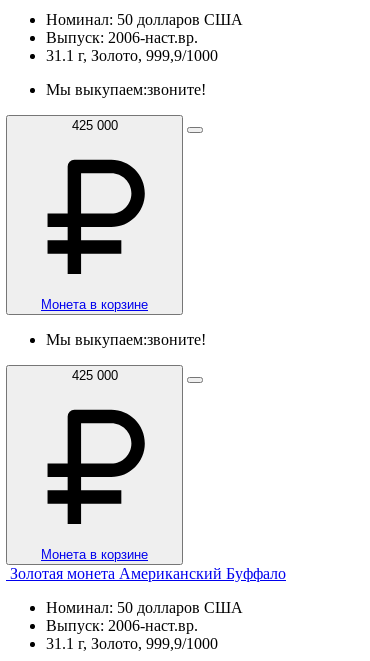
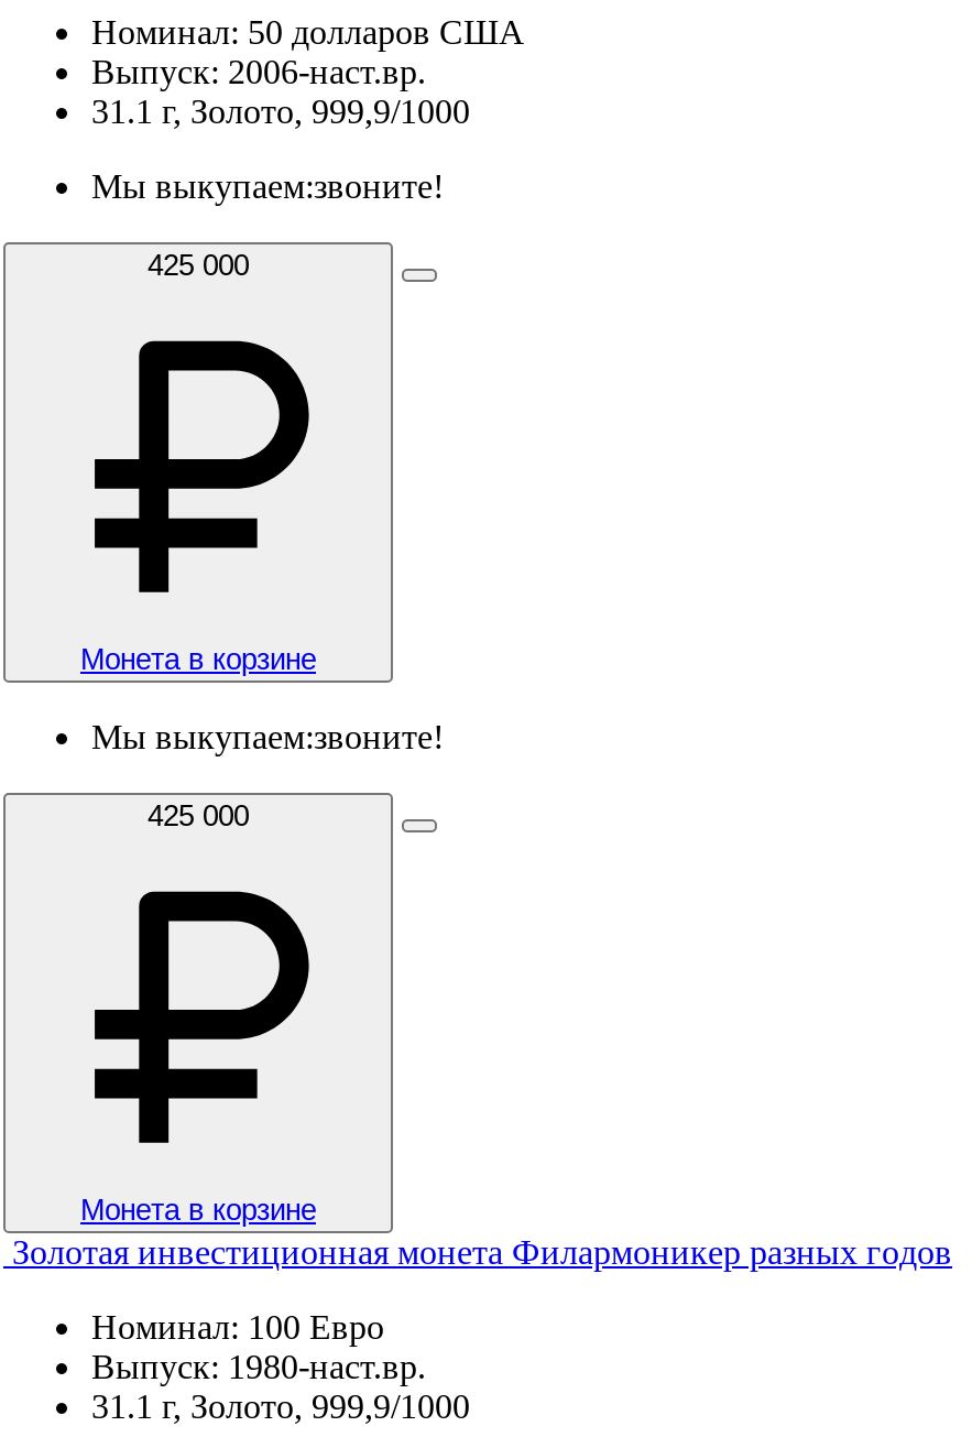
- Золотая монета Американский Буффало
+ Золотая инвестиционная монета Филармоникер разных годов

- Номинал: 50 долларов США
- Выпуск: 2006-наст.вр.
+ Номинал: 100 Евро
+ Выпуск: 1980-наст.вр.
